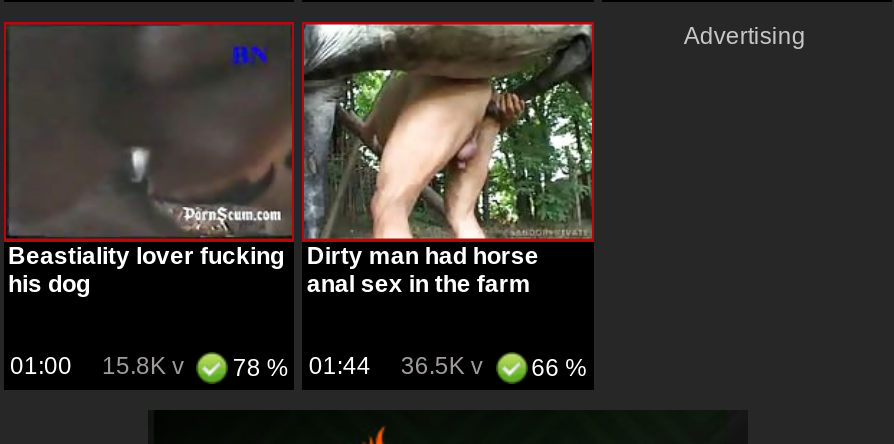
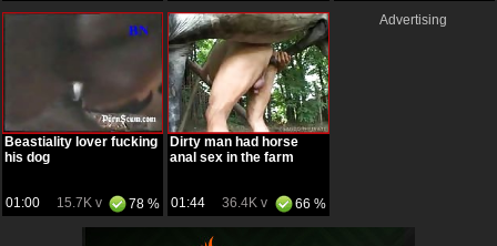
- 15.8K v
+ 15.7K v

- 36.5K v
+ 36.4K v
